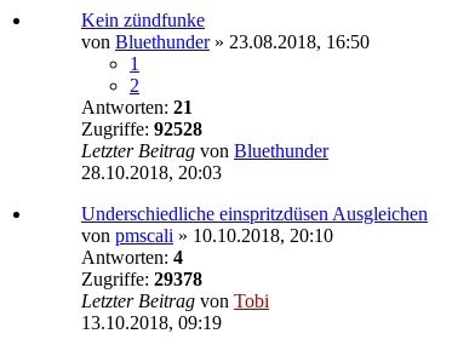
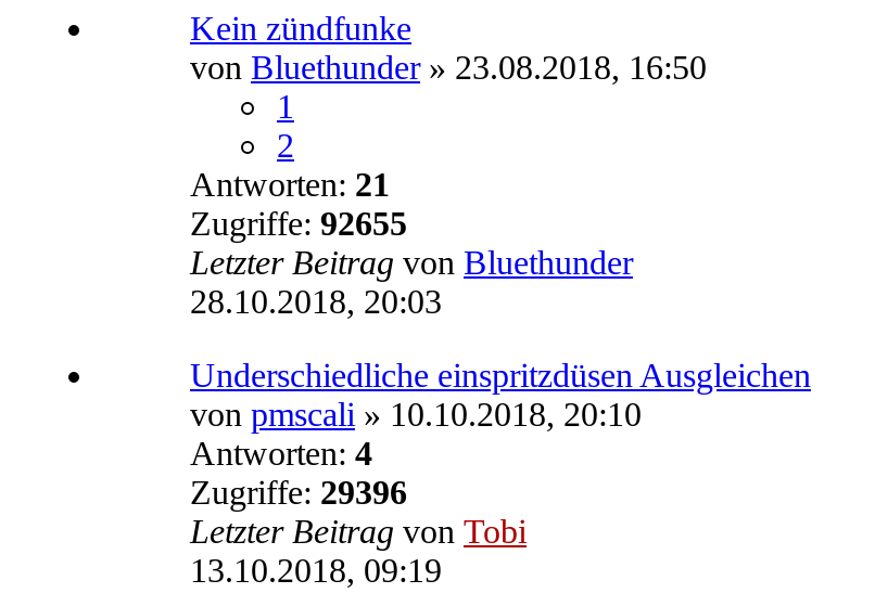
- Zugriffe: 92528
+ Zugriffe: 92655

- Zugriffe: 29378
+ Zugriffe: 29396
